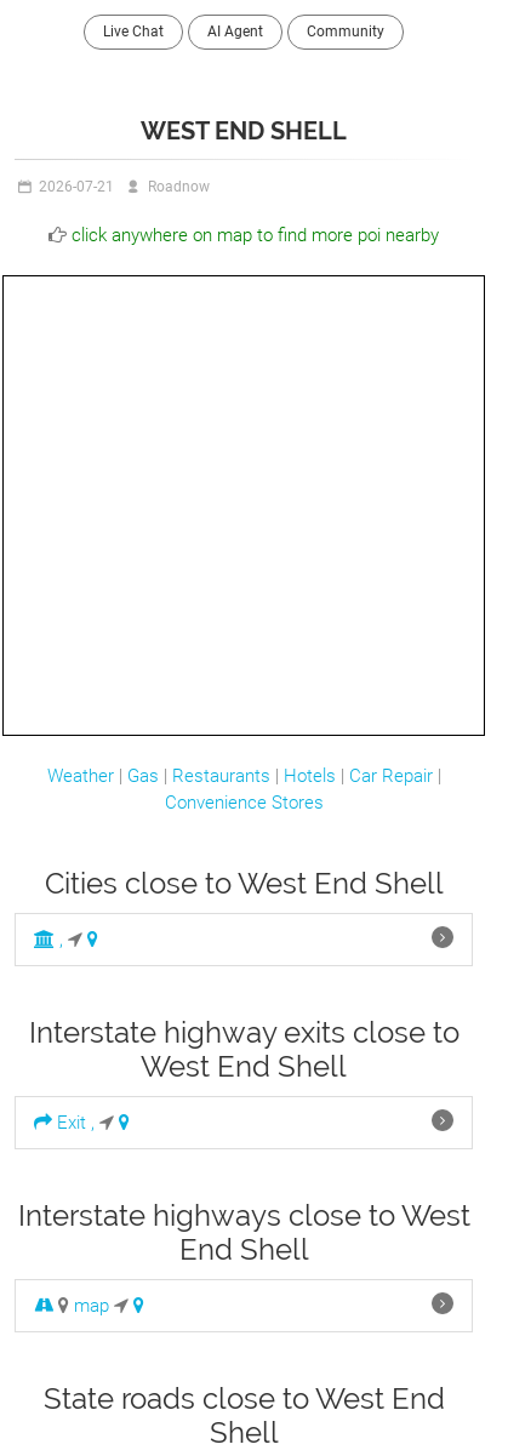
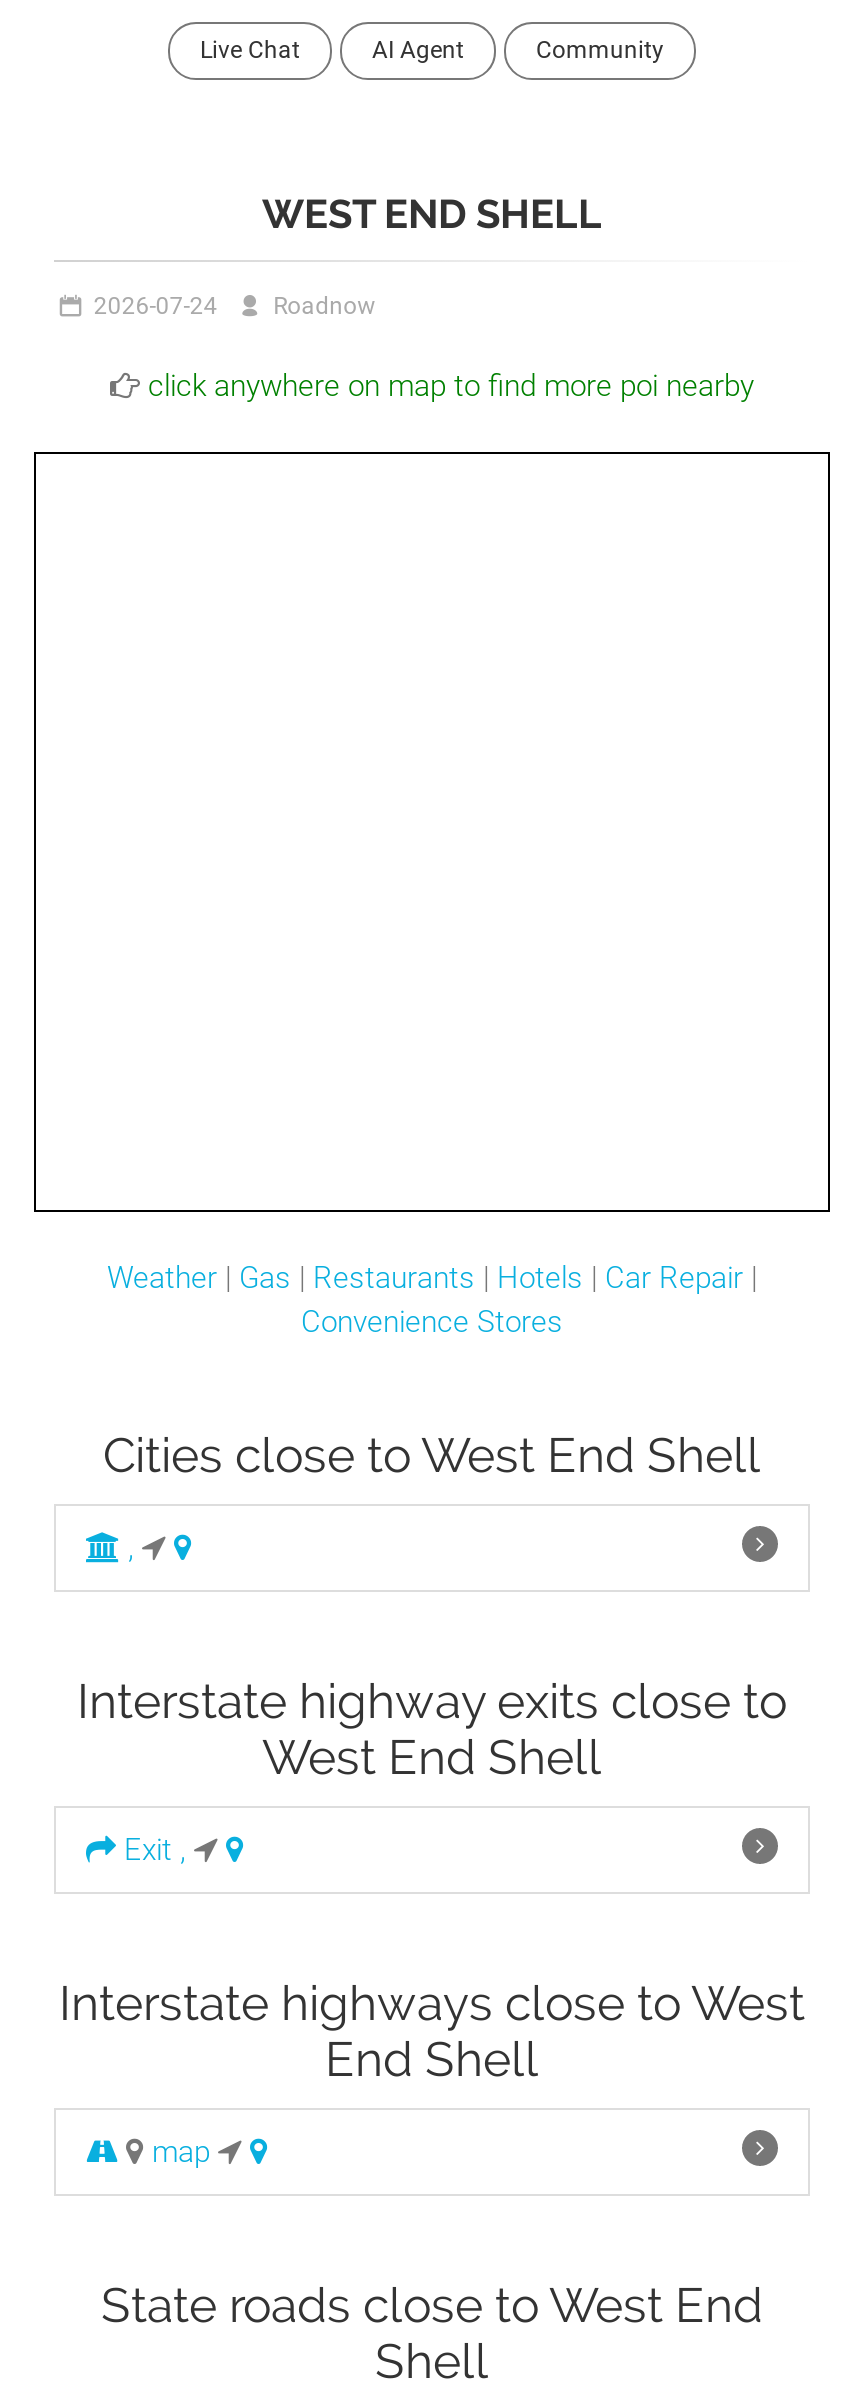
- 2026-07-21 Roadnow
+ 2026-07-24 Roadnow
